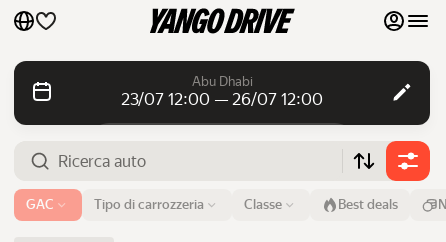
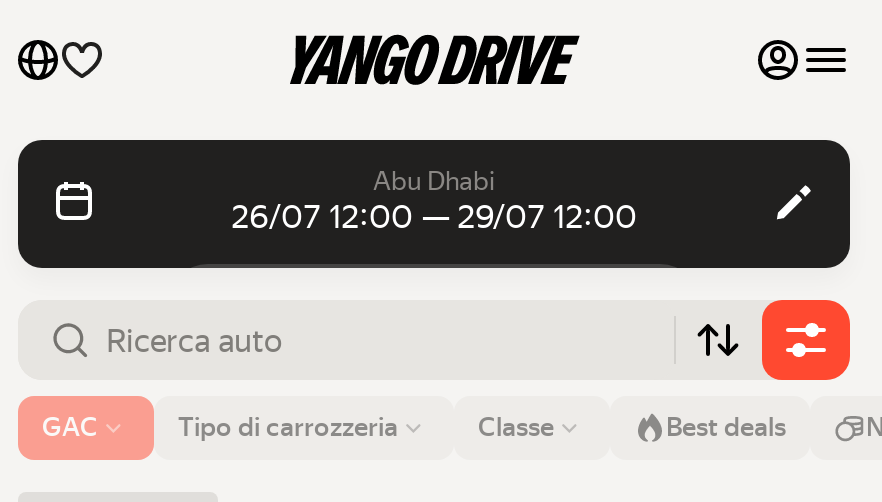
- 23/07 12:00 — 26/07 12:00
+ 26/07 12:00 — 29/07 12:00
